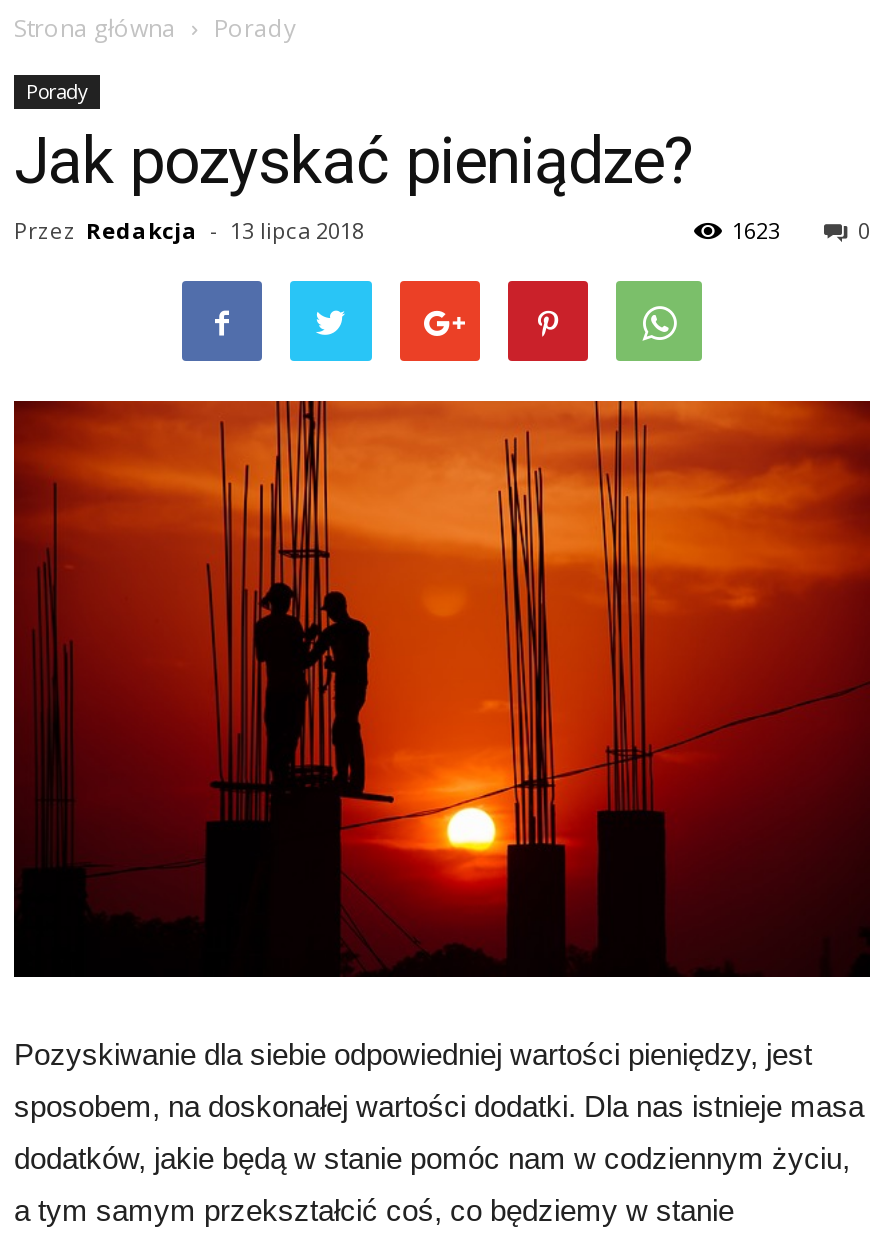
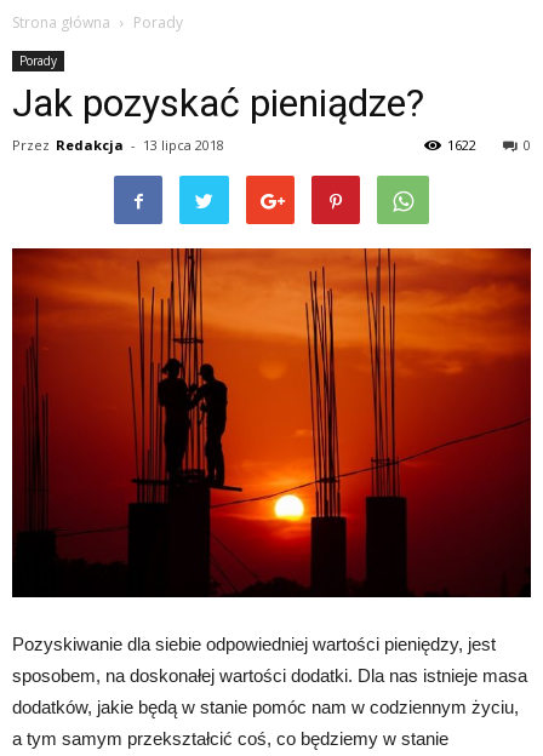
- 1623
+ 1622
